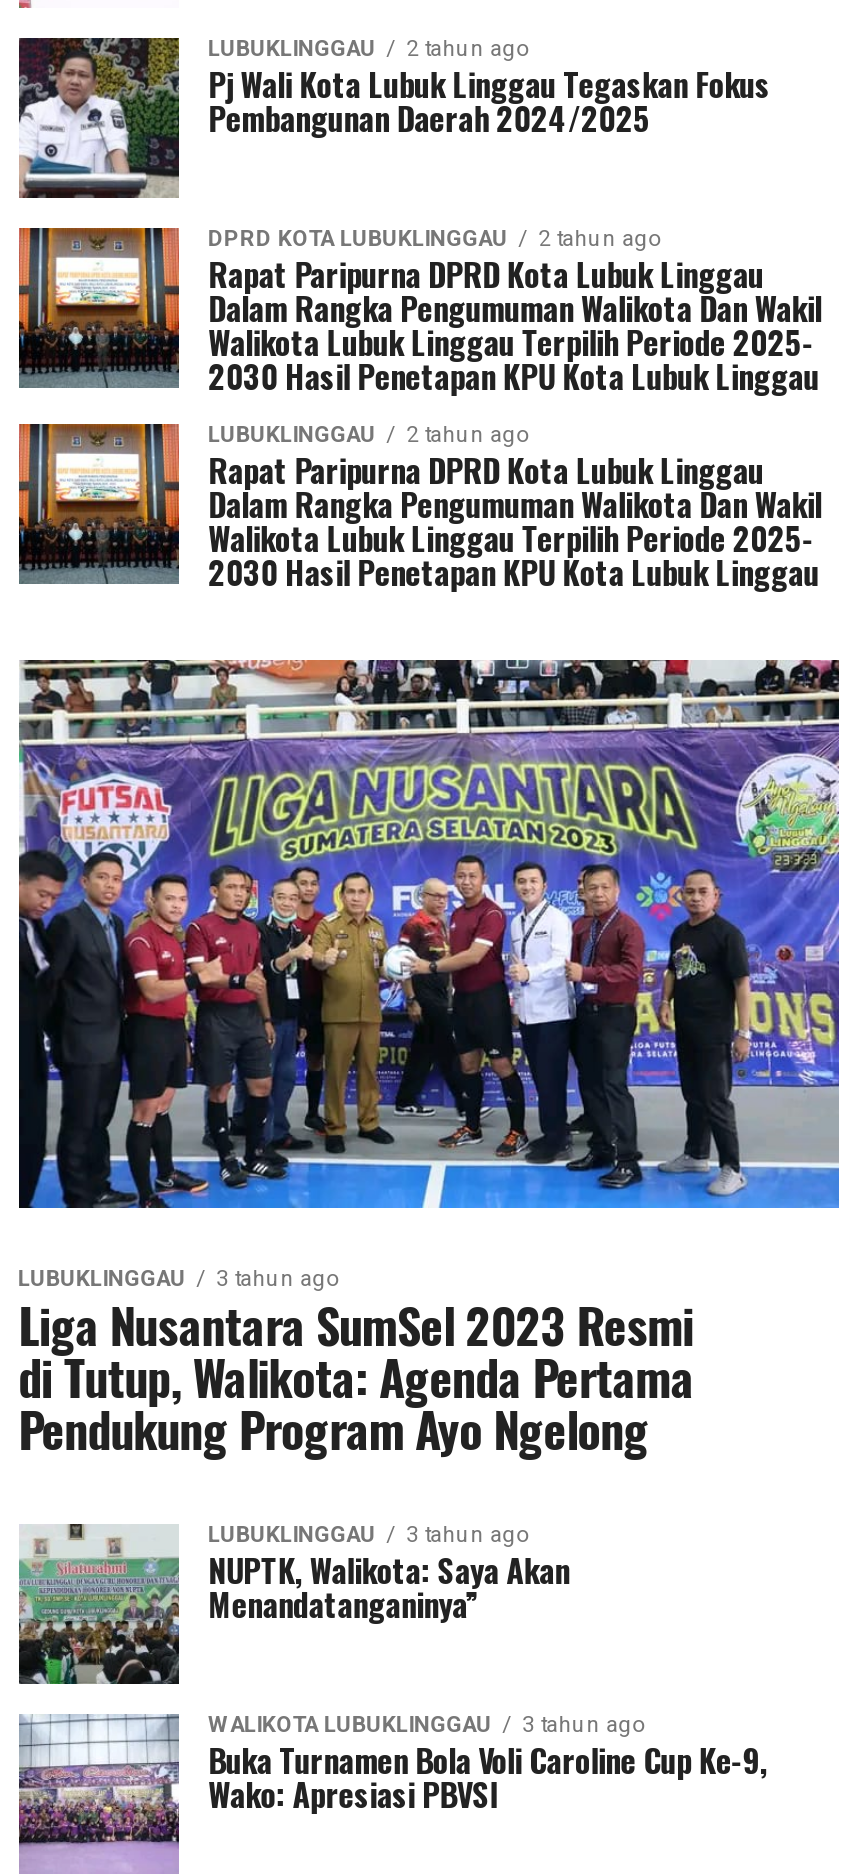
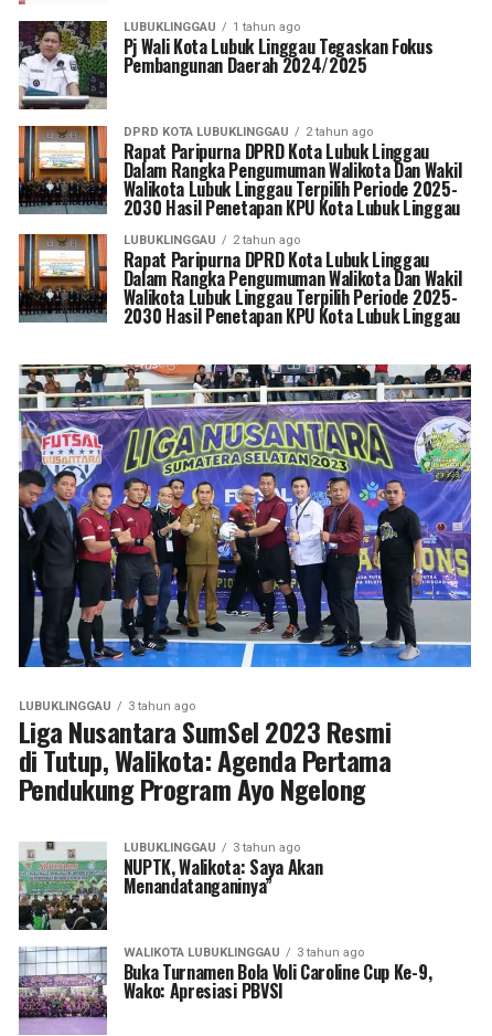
- LUBUKLINGGAU 2 tahun ago
+ LUBUKLINGGAU 1 tahun ago
